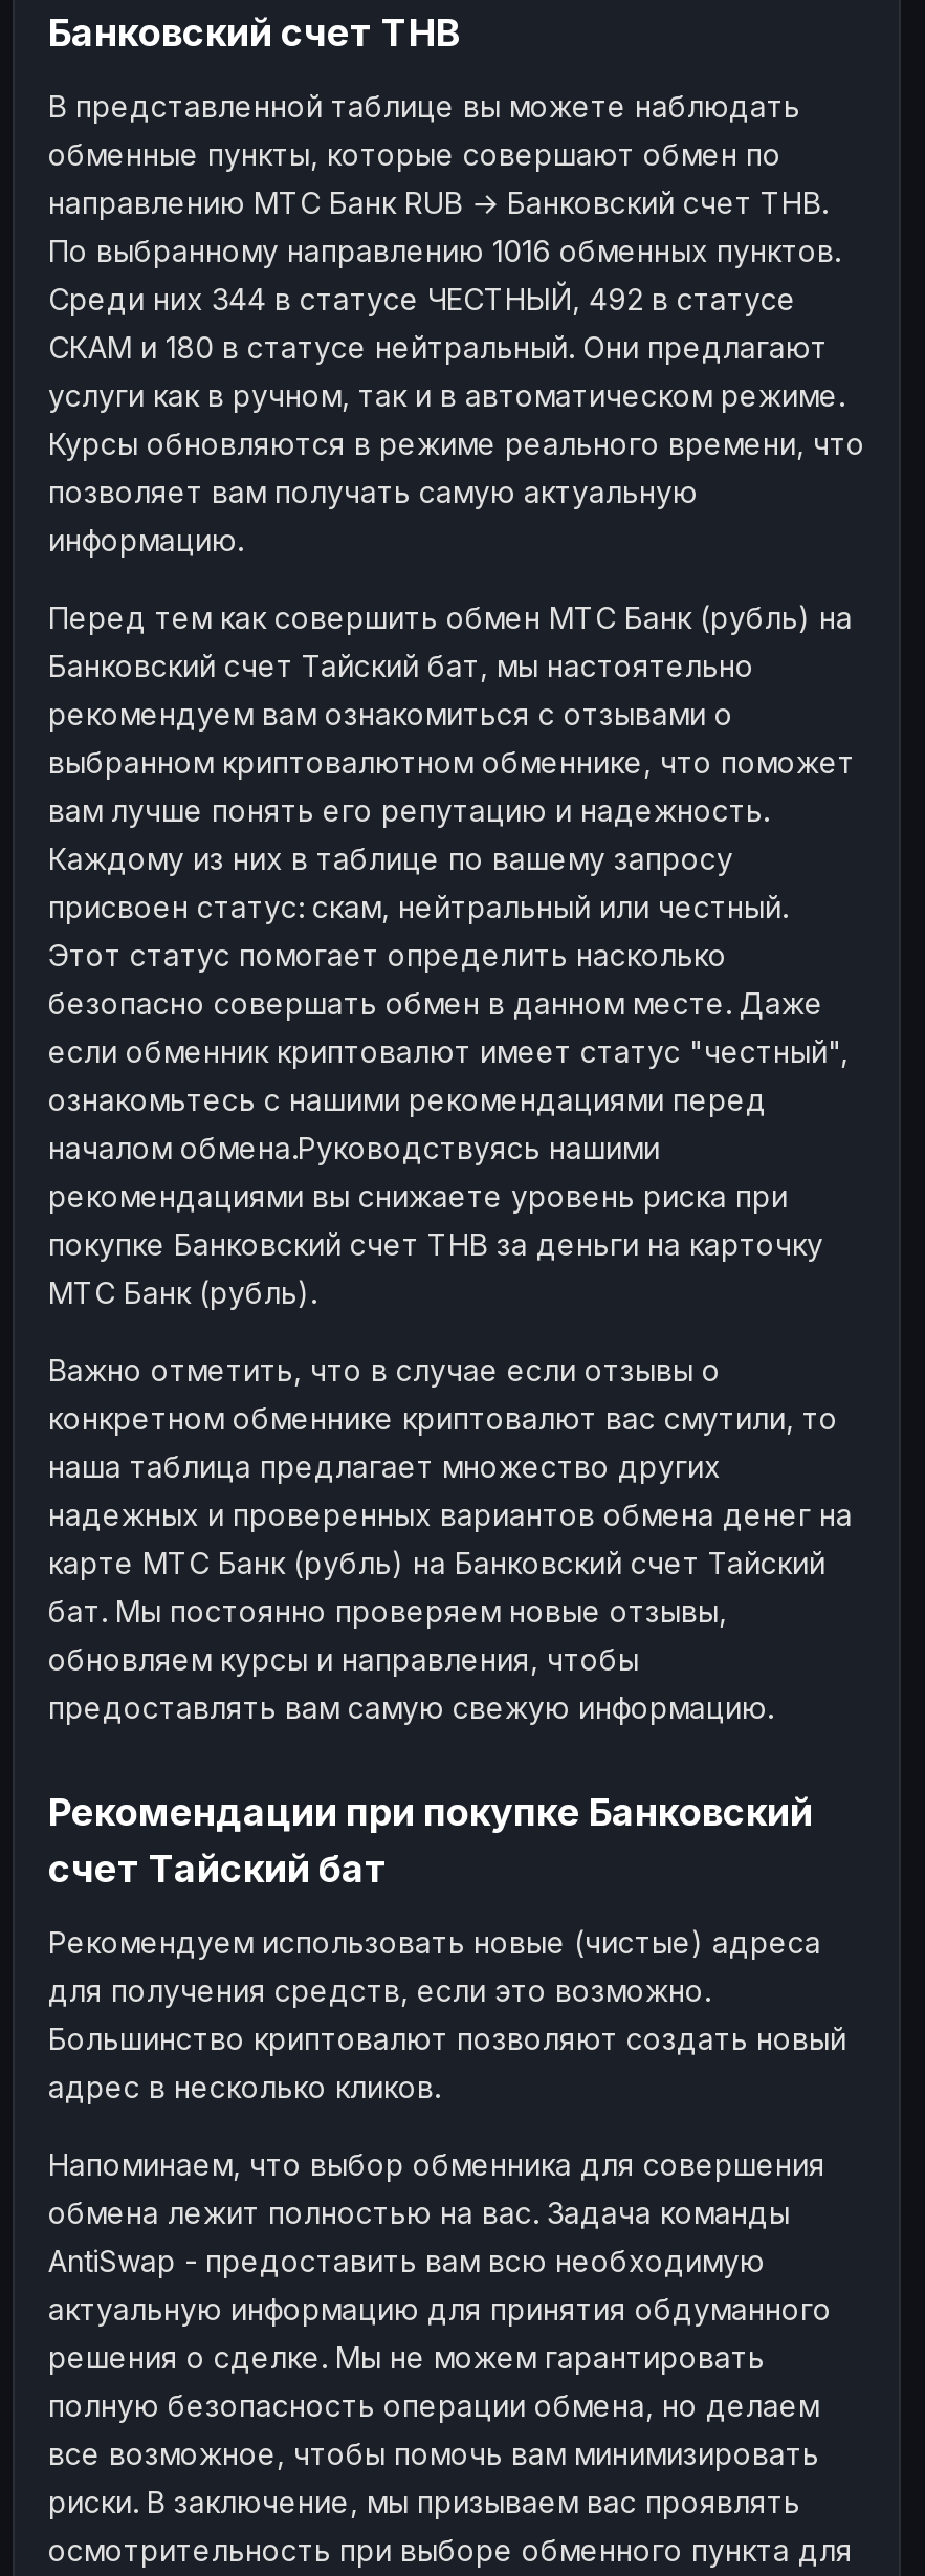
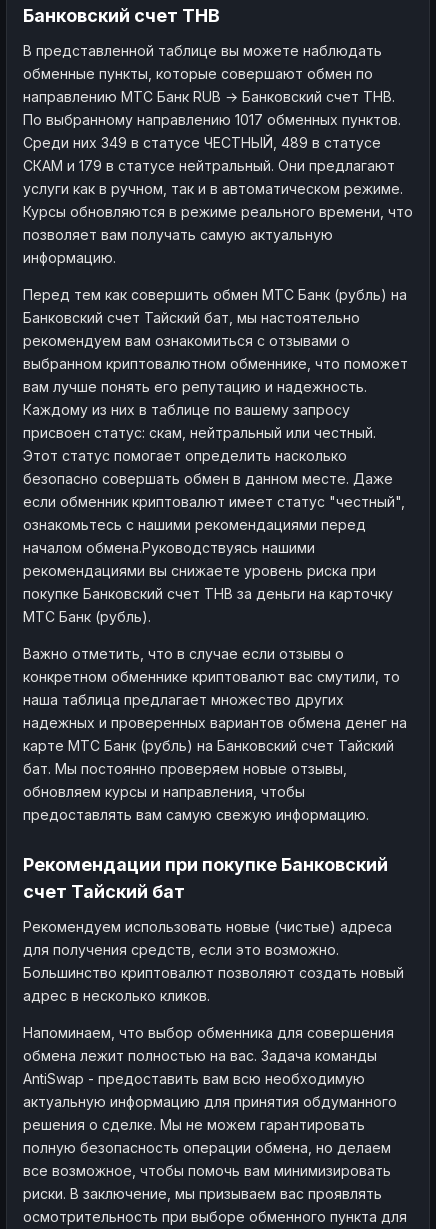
- По выбранному направлению 1016 обменных пунктов.
+ По выбранному направлению 1017 обменных пунктов.

- Среди них 344 в статусе ЧЕСТНЫЙ, 492 в статусе
+ Среди них 349 в статусе ЧЕСТНЫЙ, 489 в статусе

- СКАМ и 180 в статусе нейтральный. Они предлагают
+ СКАМ и 179 в статусе нейтральный. Они предлагают
